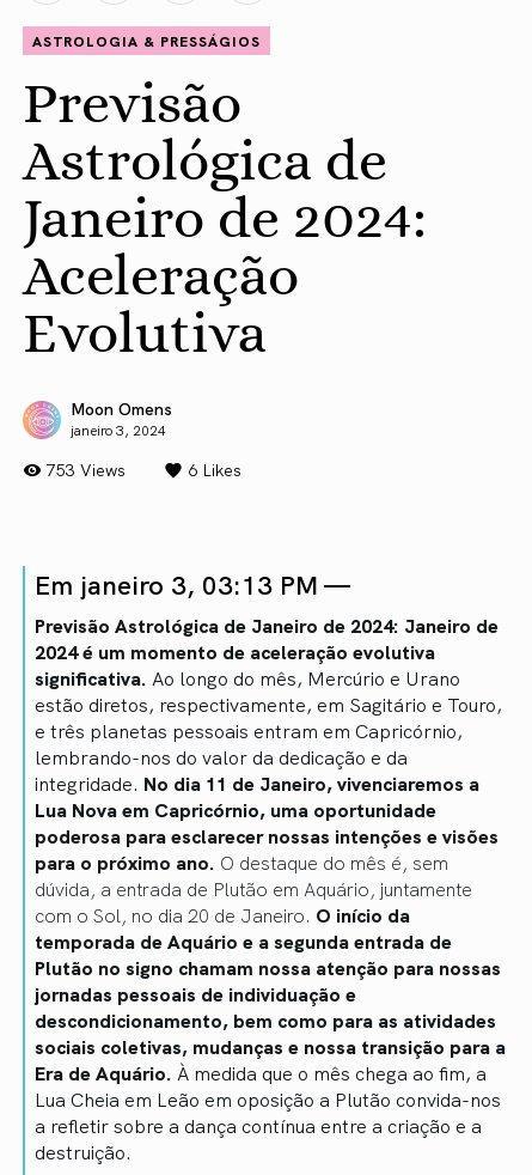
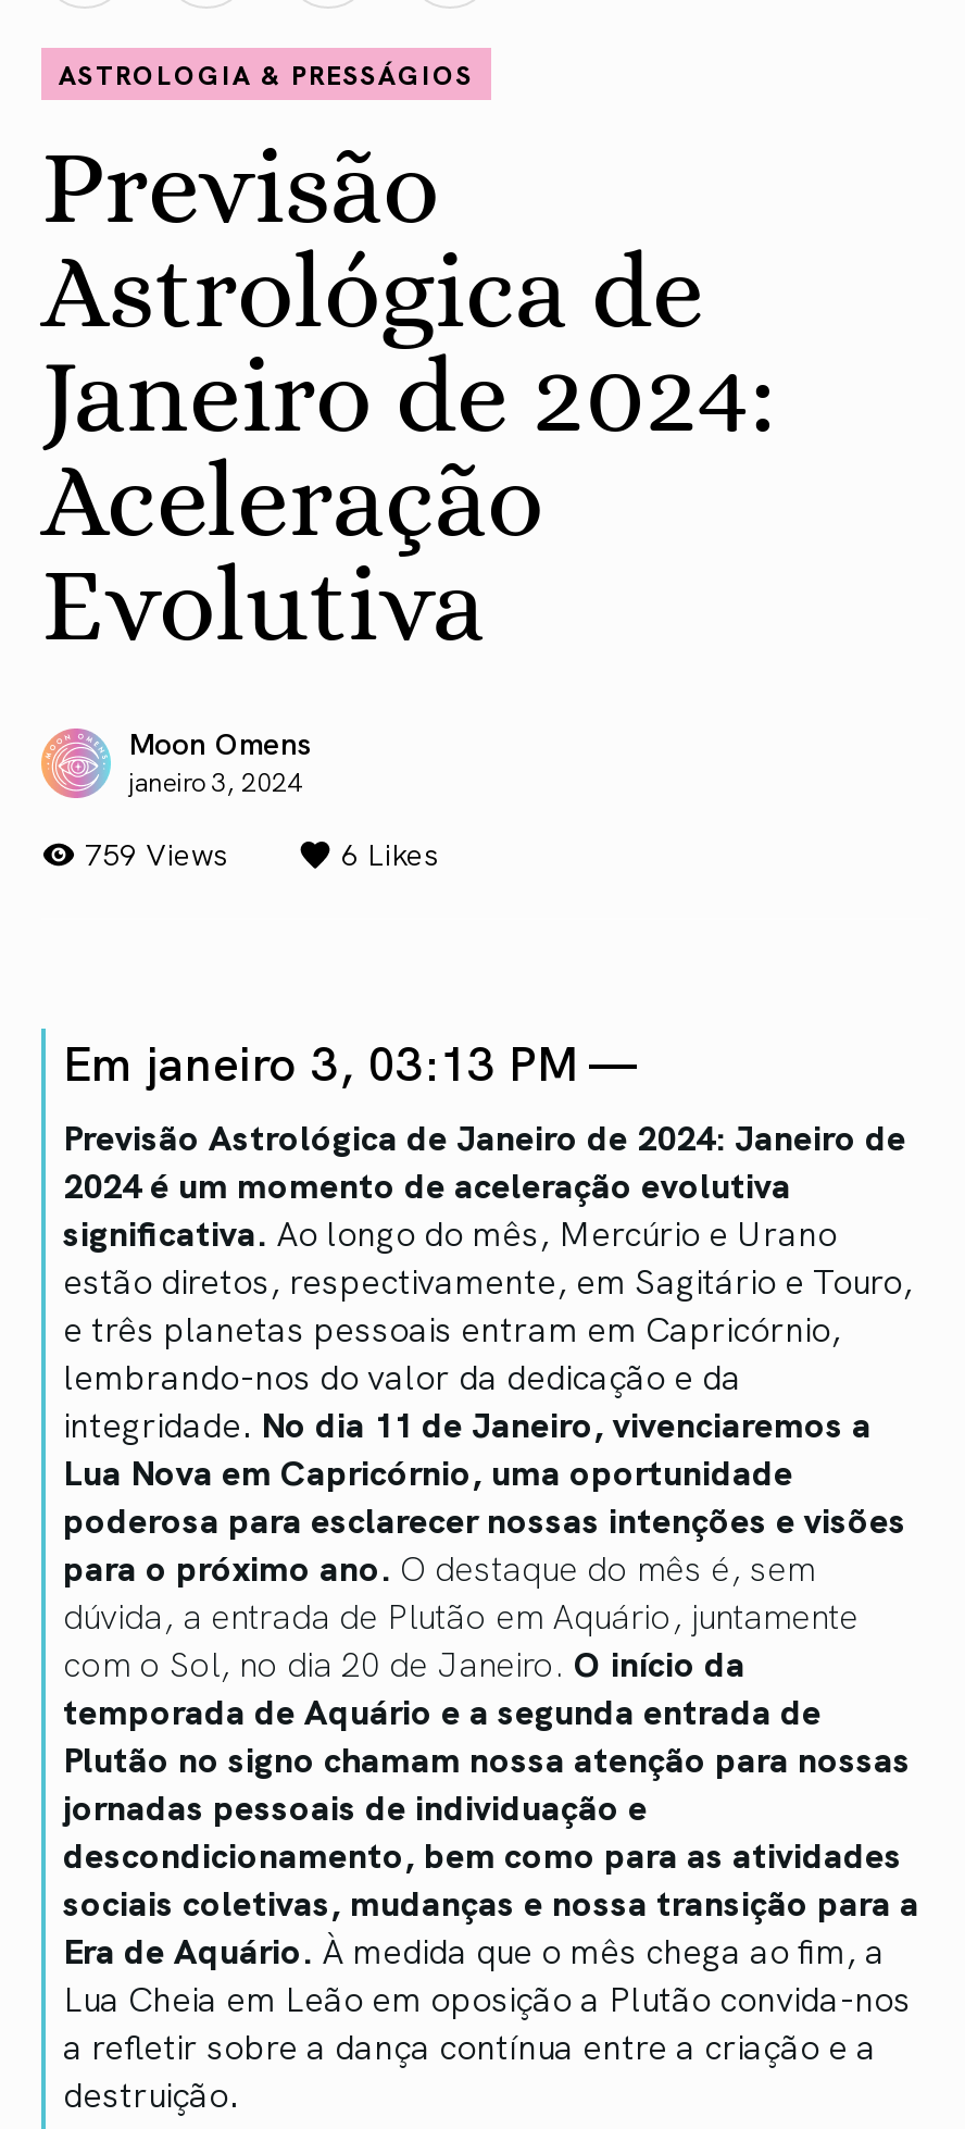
- 753 Views
+ 759 Views
